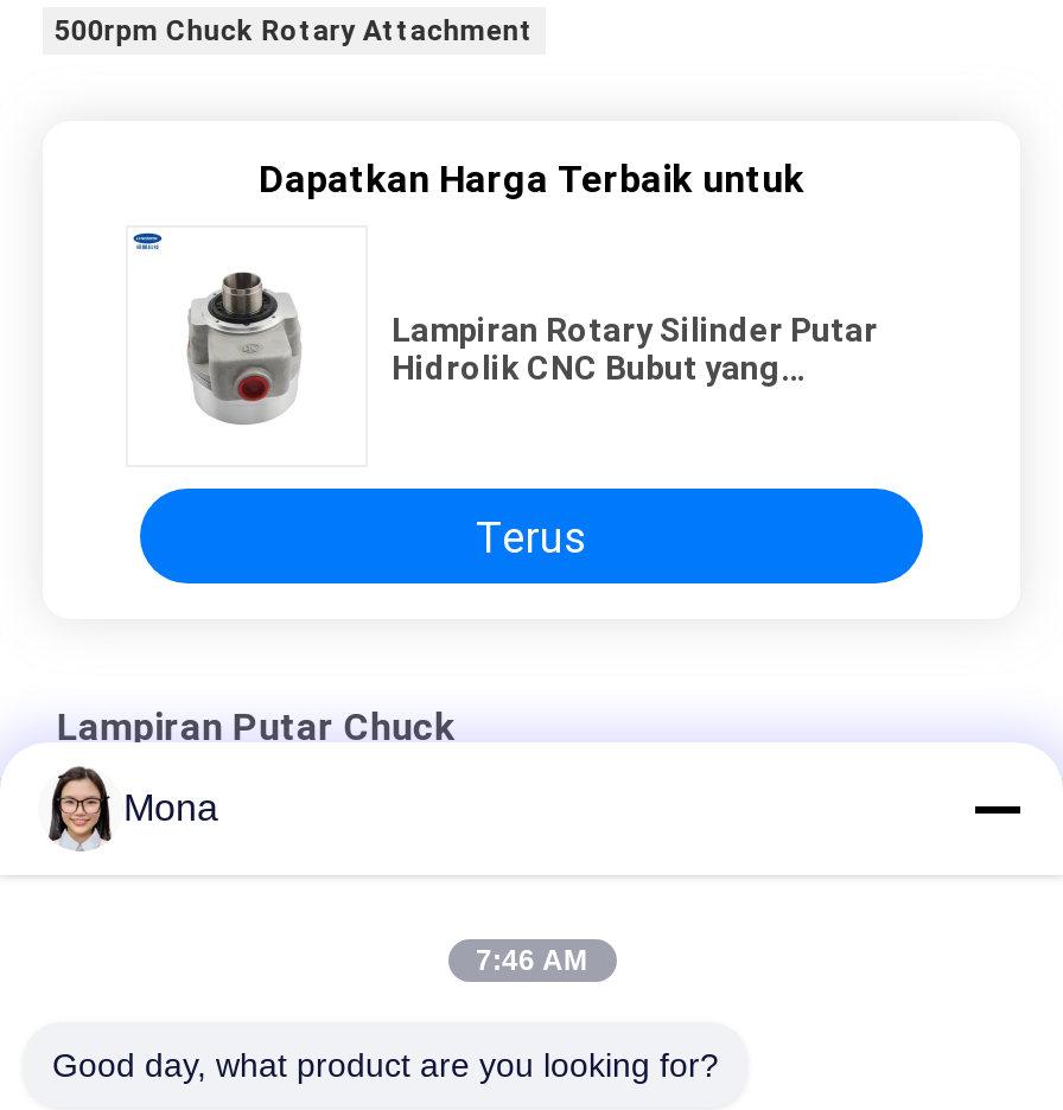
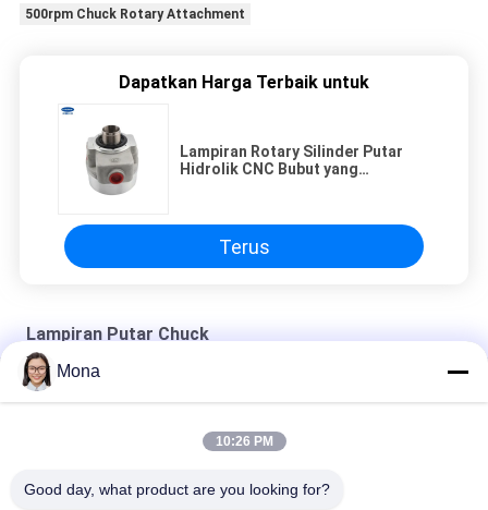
- 7:46 AM
+ 10:26 PM
